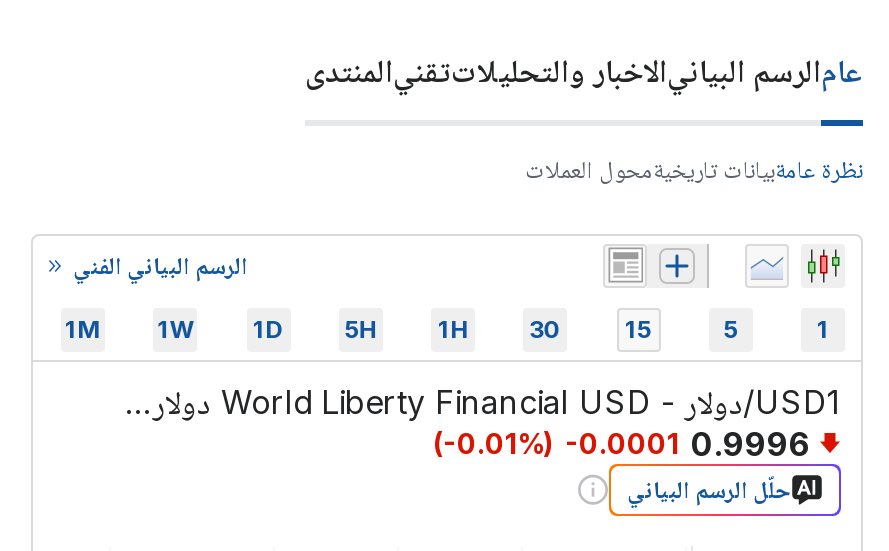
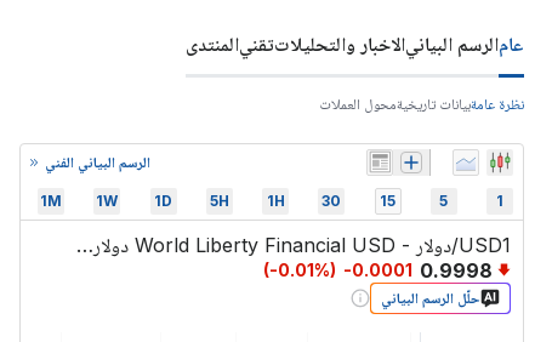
- (-0.01%) -0.0001 0.9996
+ (-0.01%) -0.0001 0.9998
